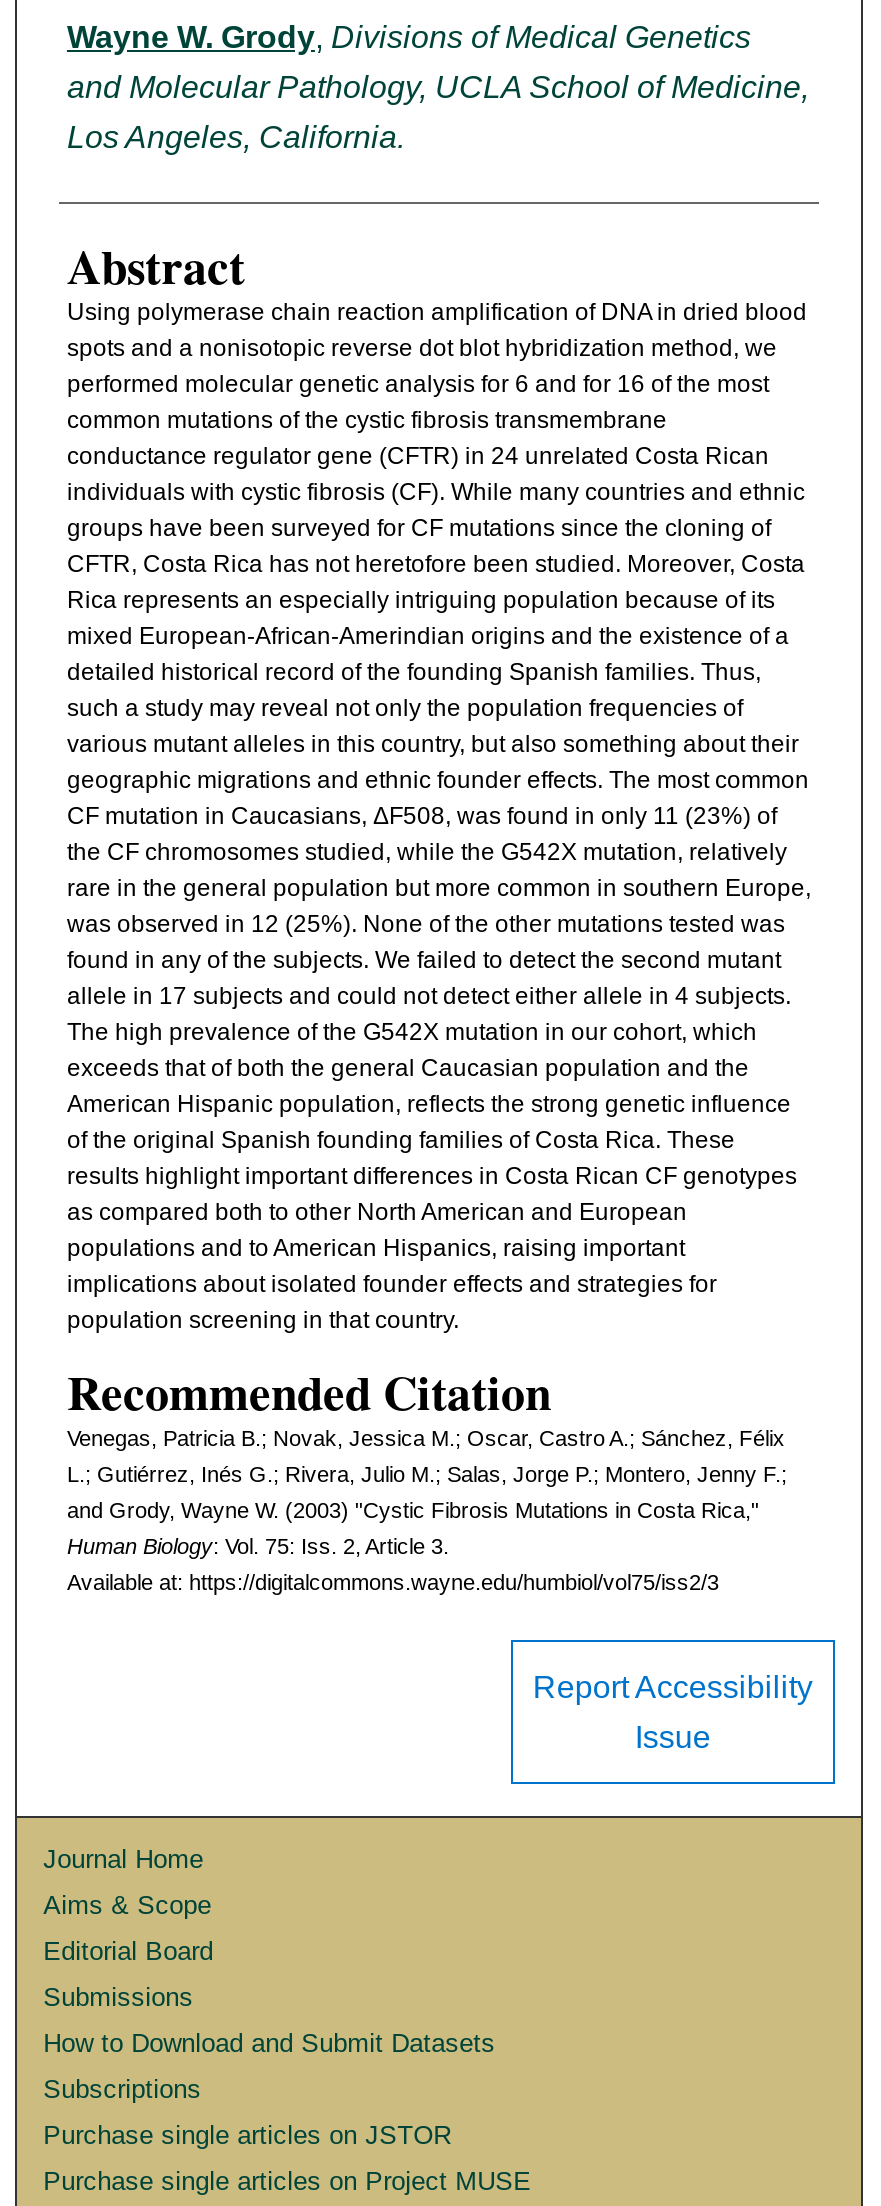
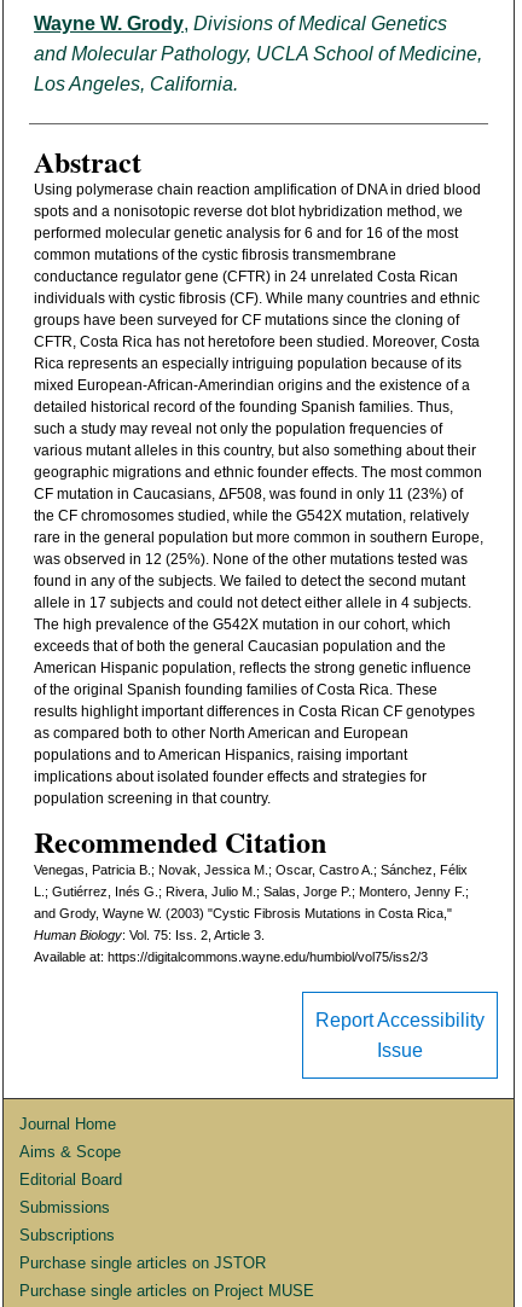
- How to Download and Submit Datasets
